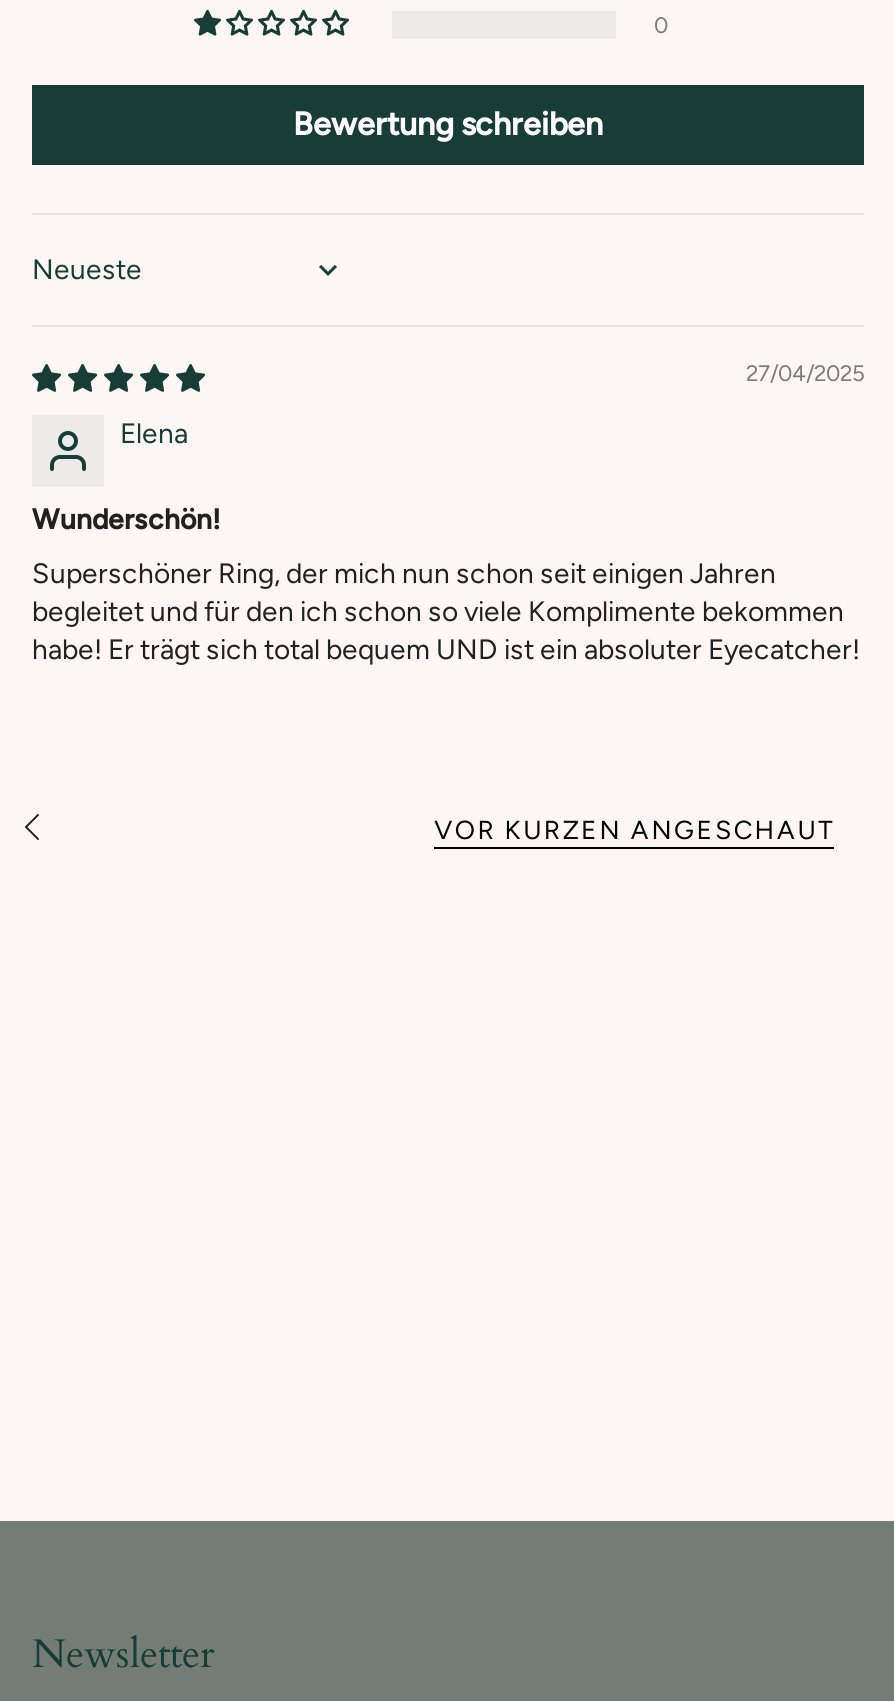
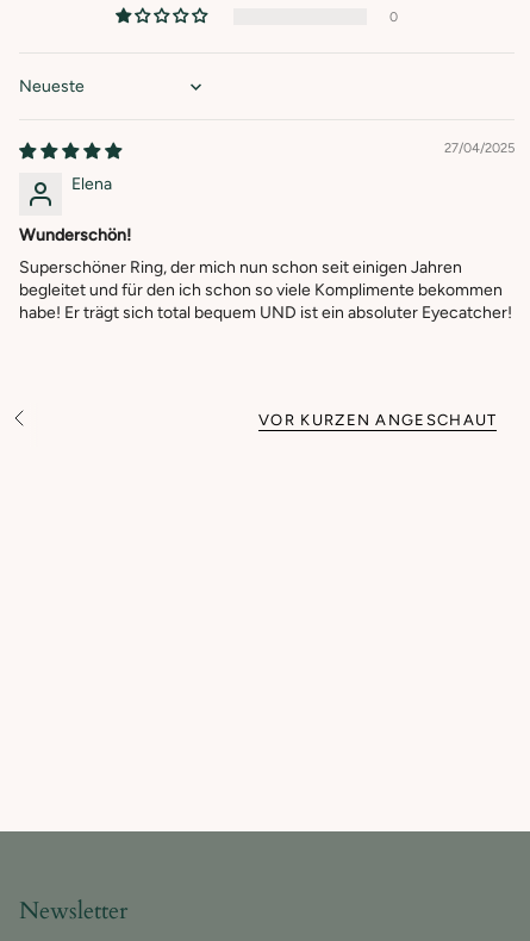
- Bewertung schreiben
